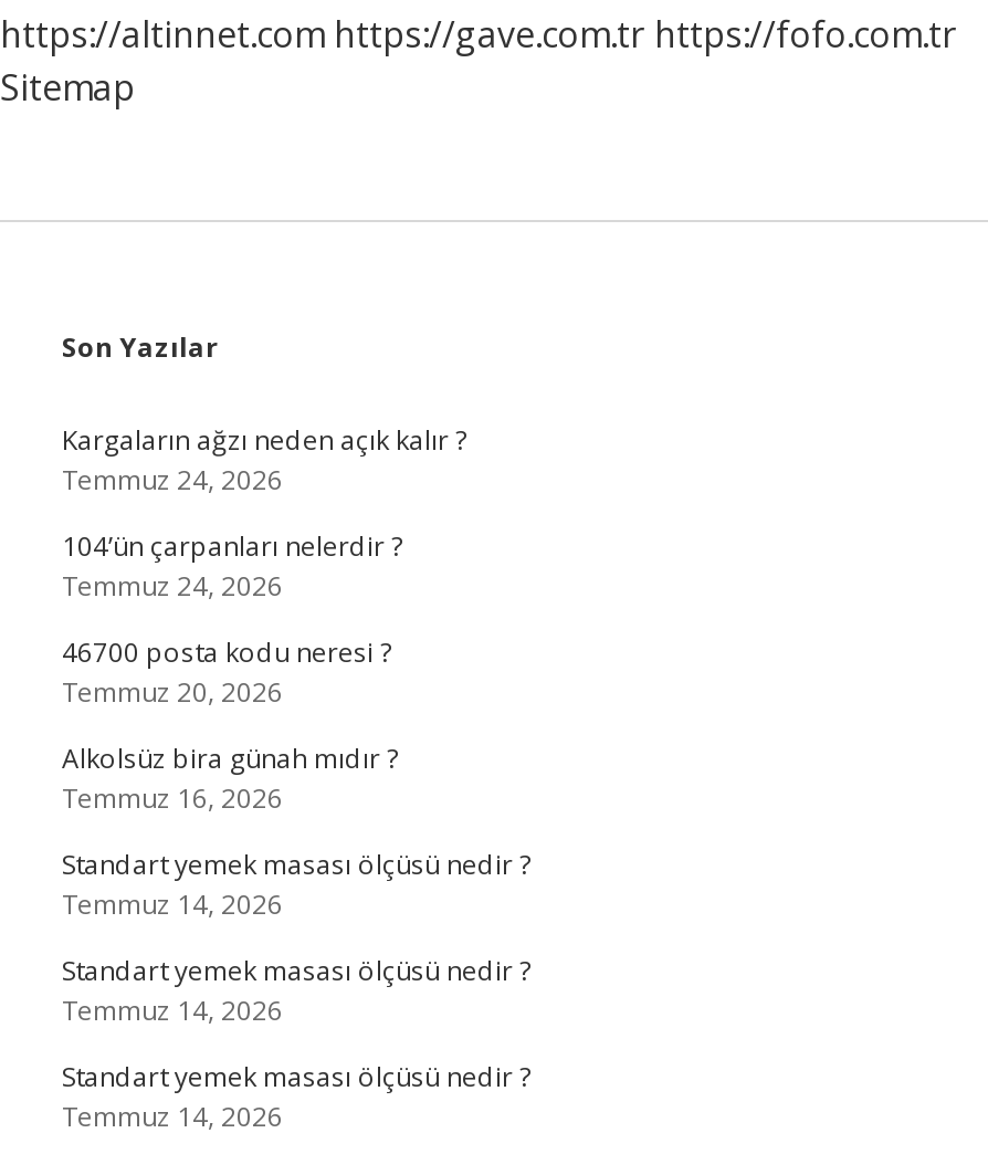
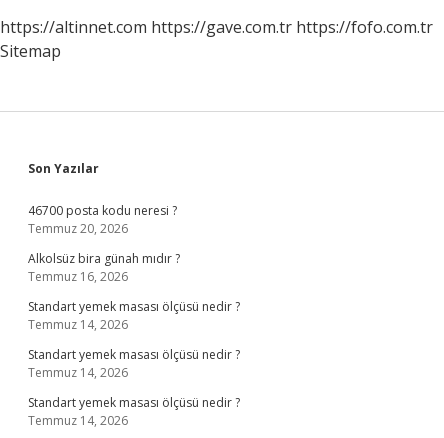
- Kargaların ağzı neden açık kalır ?
- Temmuz 24, 2026
- 104’ün çarpanları nelerdir ?
- Temmuz 24, 2026
